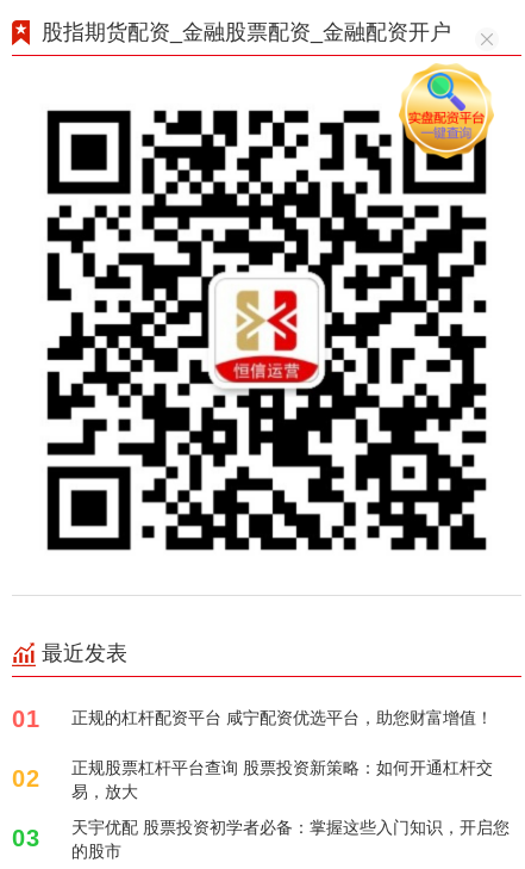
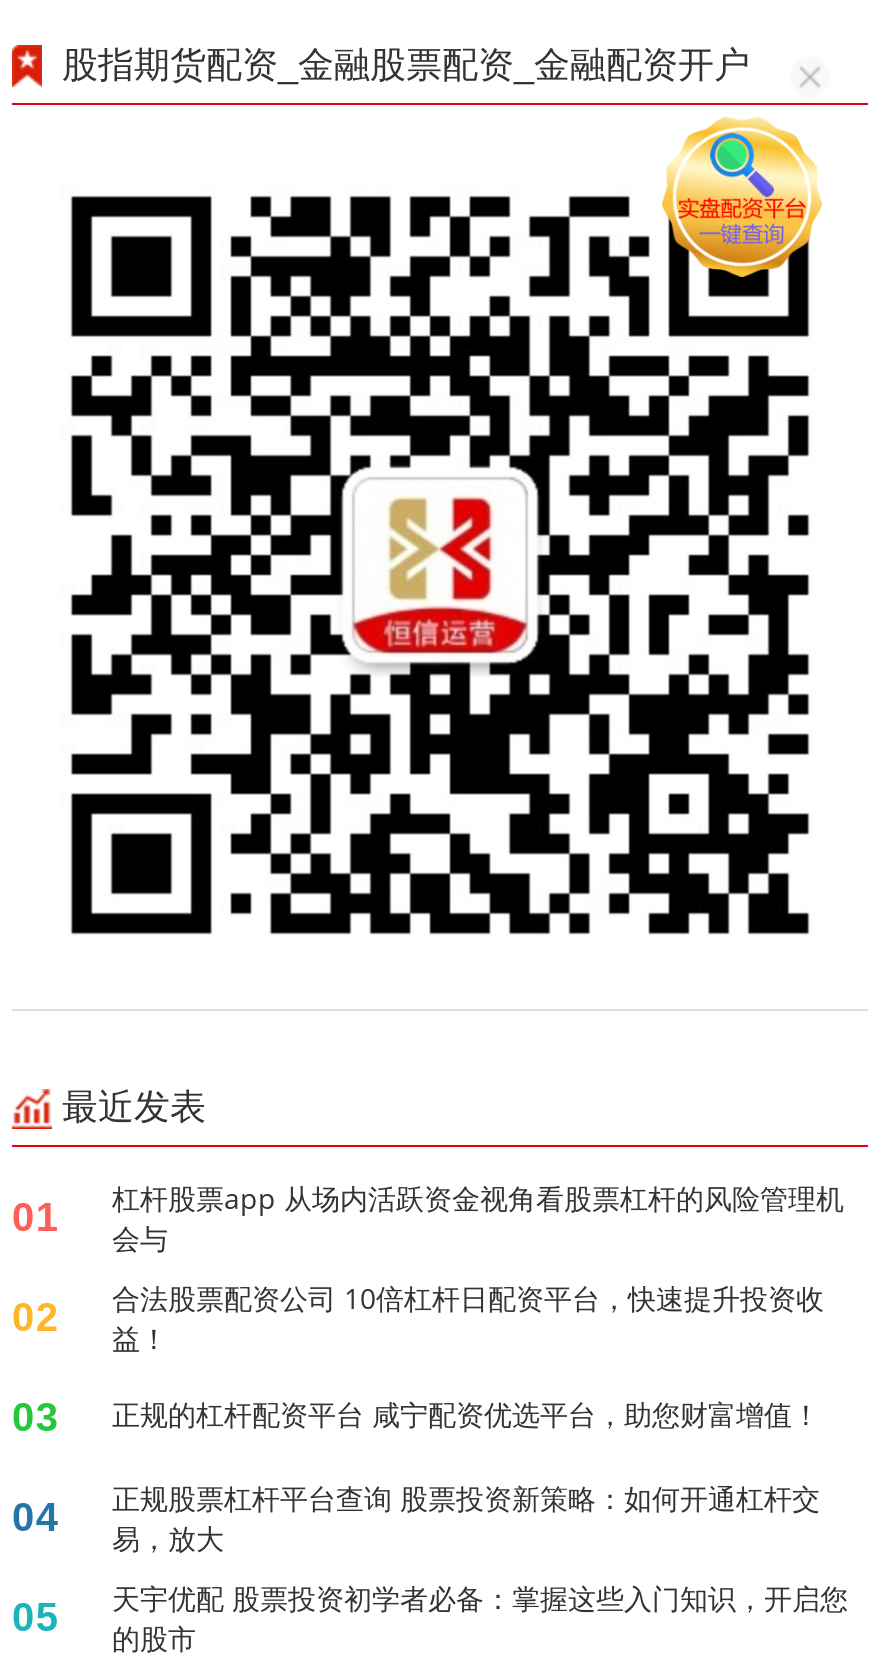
+ 杠杆股票app 从场内活跃资金视角看股票杠杆的风险管理机
+ 会与
+ 02
+ 合法股票配资公司 10倍杠杆日配资平台，快速提升投资收
+ 益！
+ 03

- 02 正规股票杠杆平台查询 股票投资新策略：如何开通杠杆交 易，放大
+ 04 正规股票杠杆平台查询 股票投资新策略：如何开通杠杆交 易，放大

- 03 天宇优配 股票投资初学者必备：掌握这些入门知识，开启您 的股市
+ 05 天宇优配 股票投资初学者必备：掌握这些入门知识，开启您 的股市
